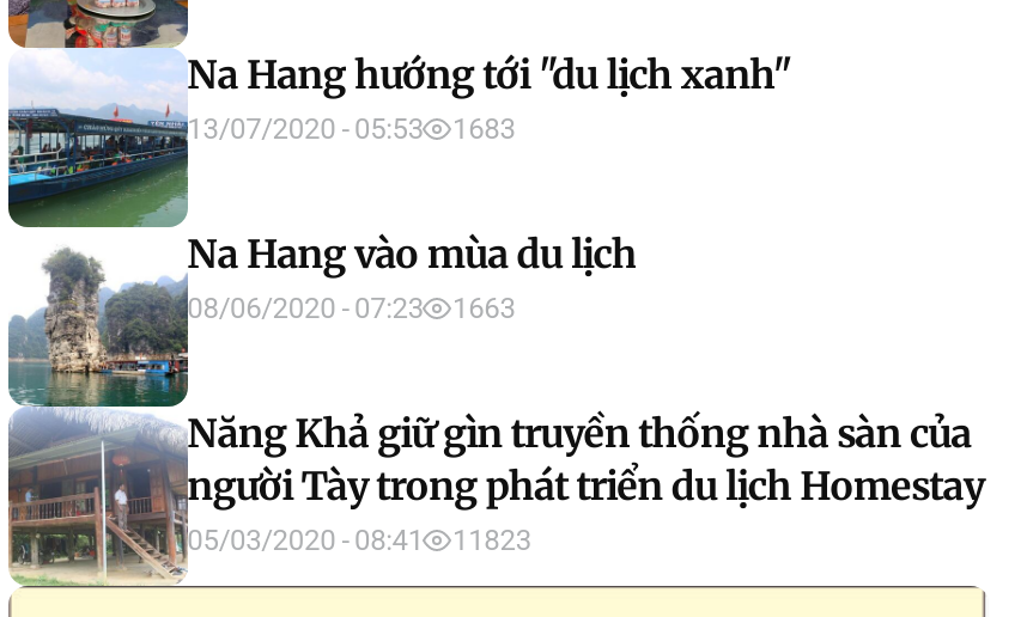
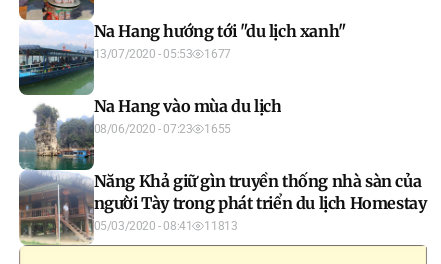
- 13/07/2020 - 05:53 1683
+ 13/07/2020 - 05:53 1677

- 1663
+ 1655

- 11823
+ 11813
